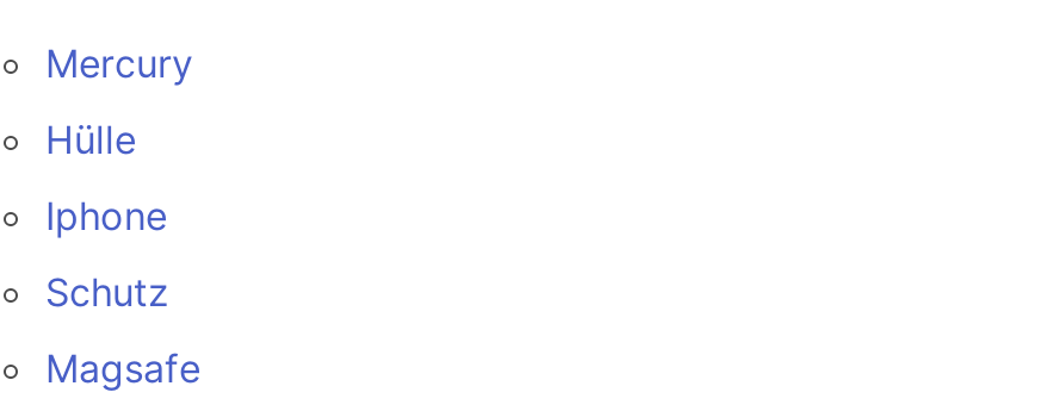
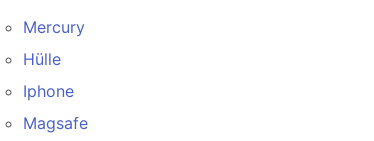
- Schutz
